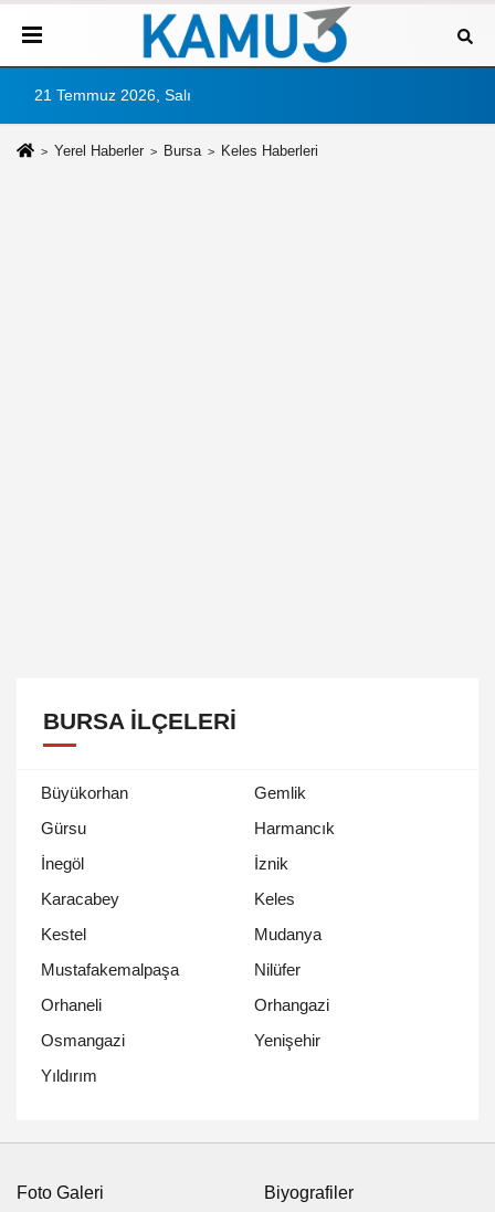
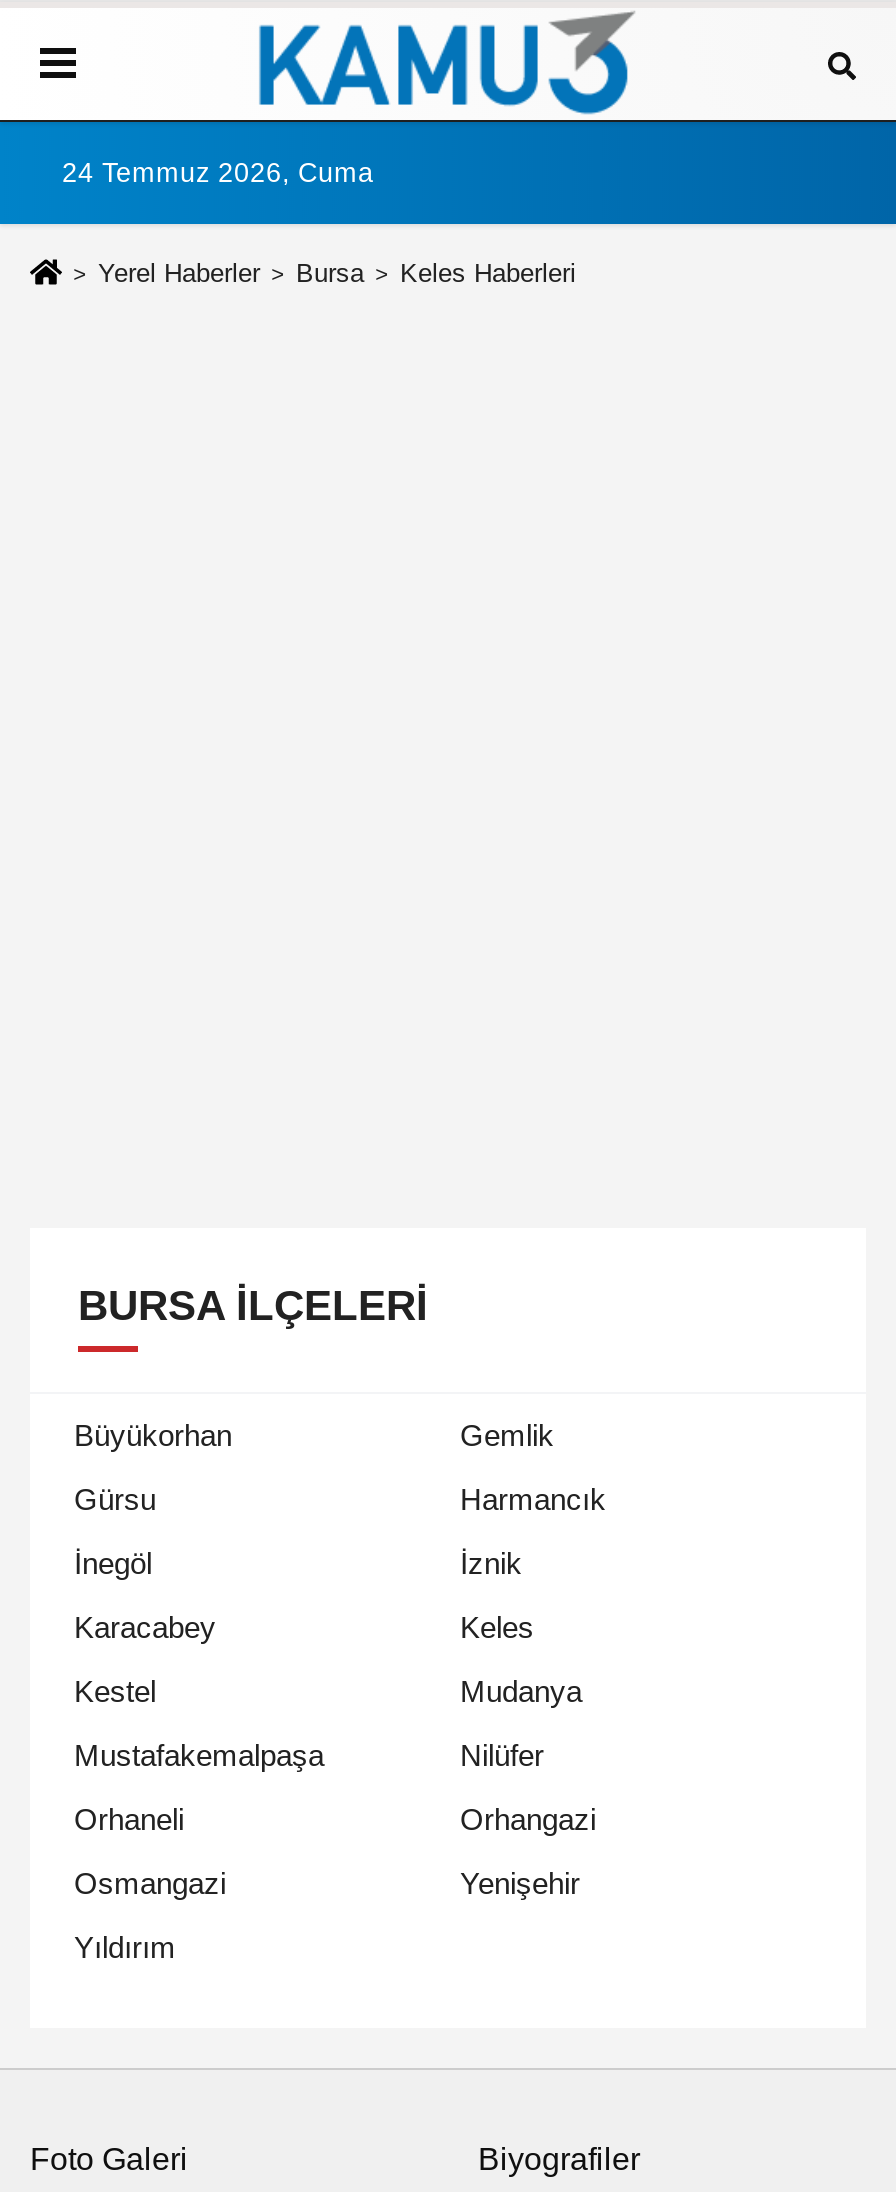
- 21 Temmuz 2026, Salı
+ 24 Temmuz 2026, Cuma
